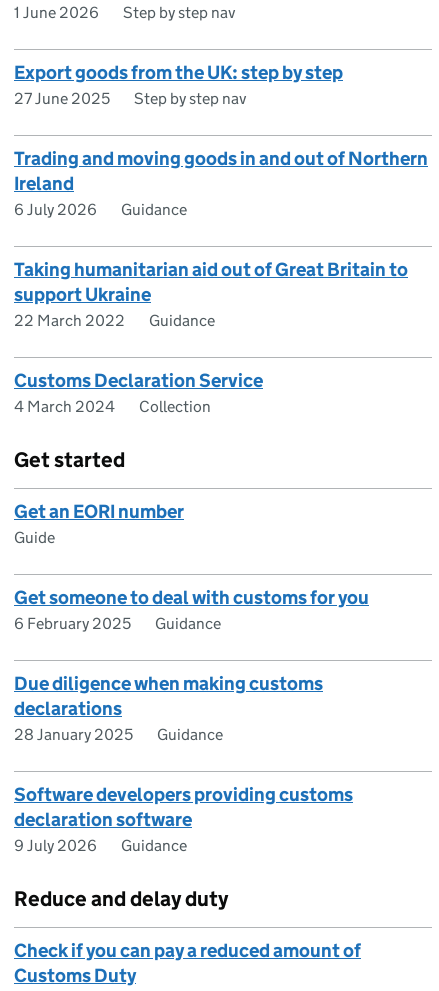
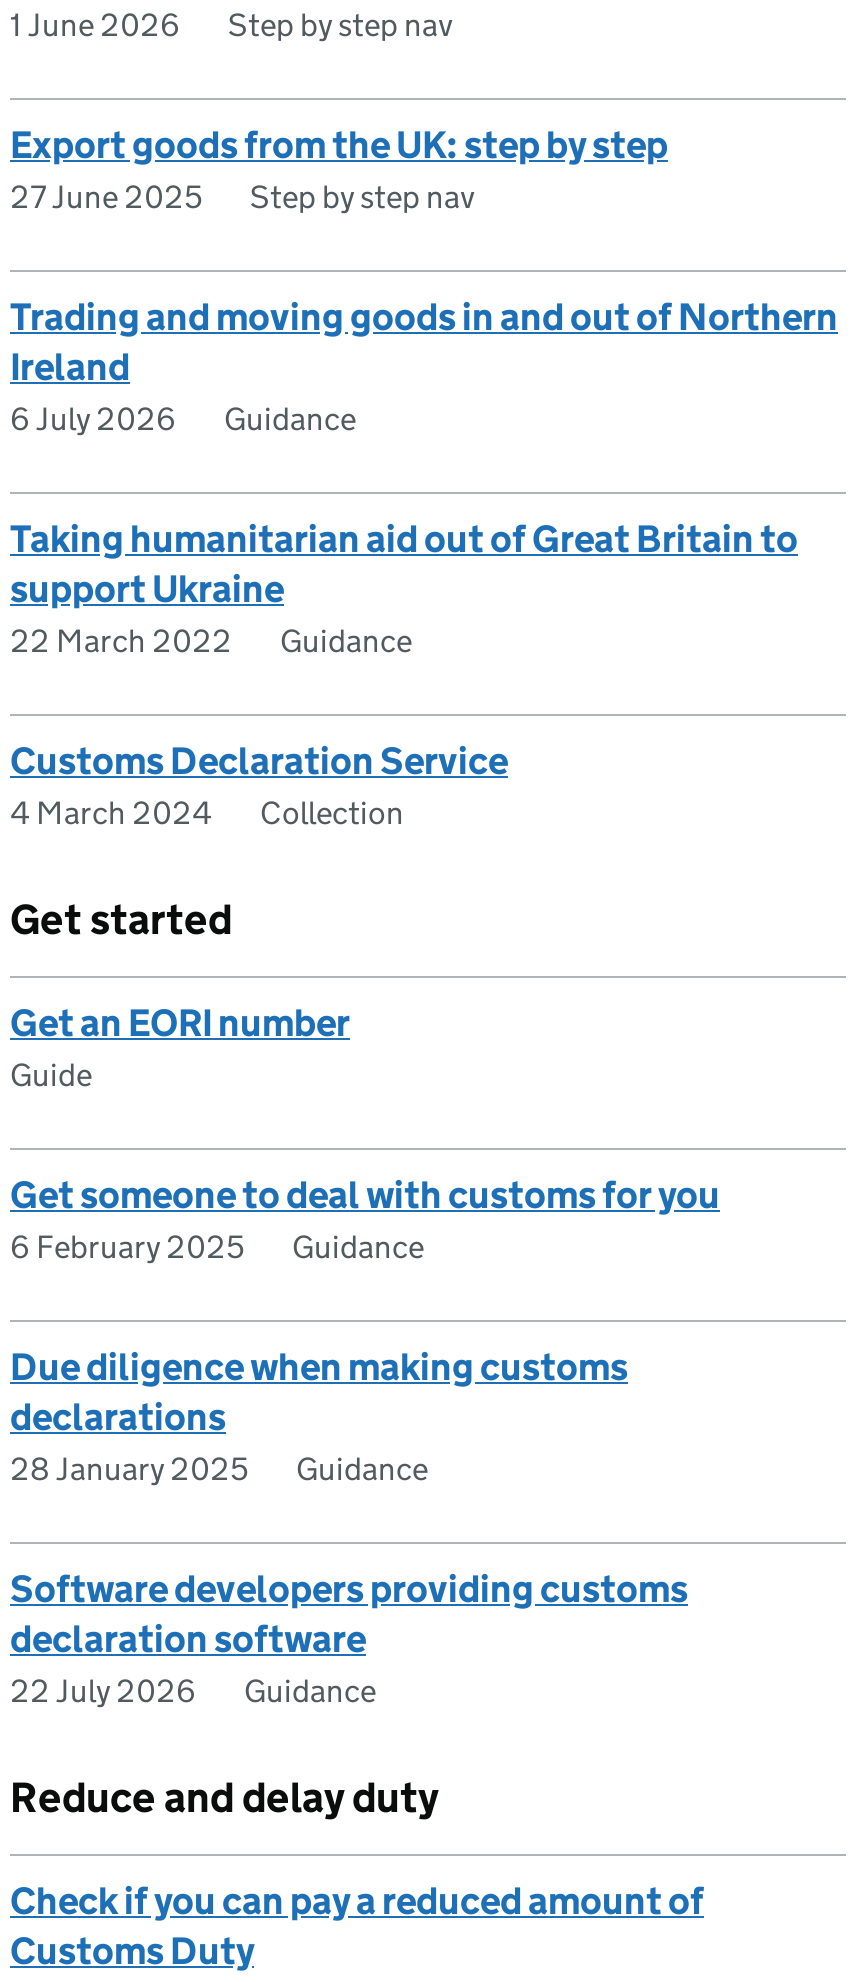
- 9 July 2026 Guidance
+ 22 July 2026 Guidance
